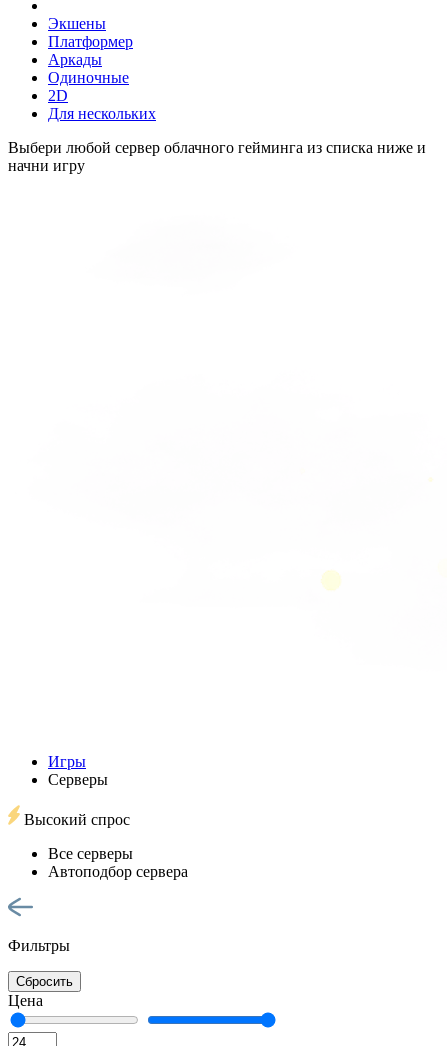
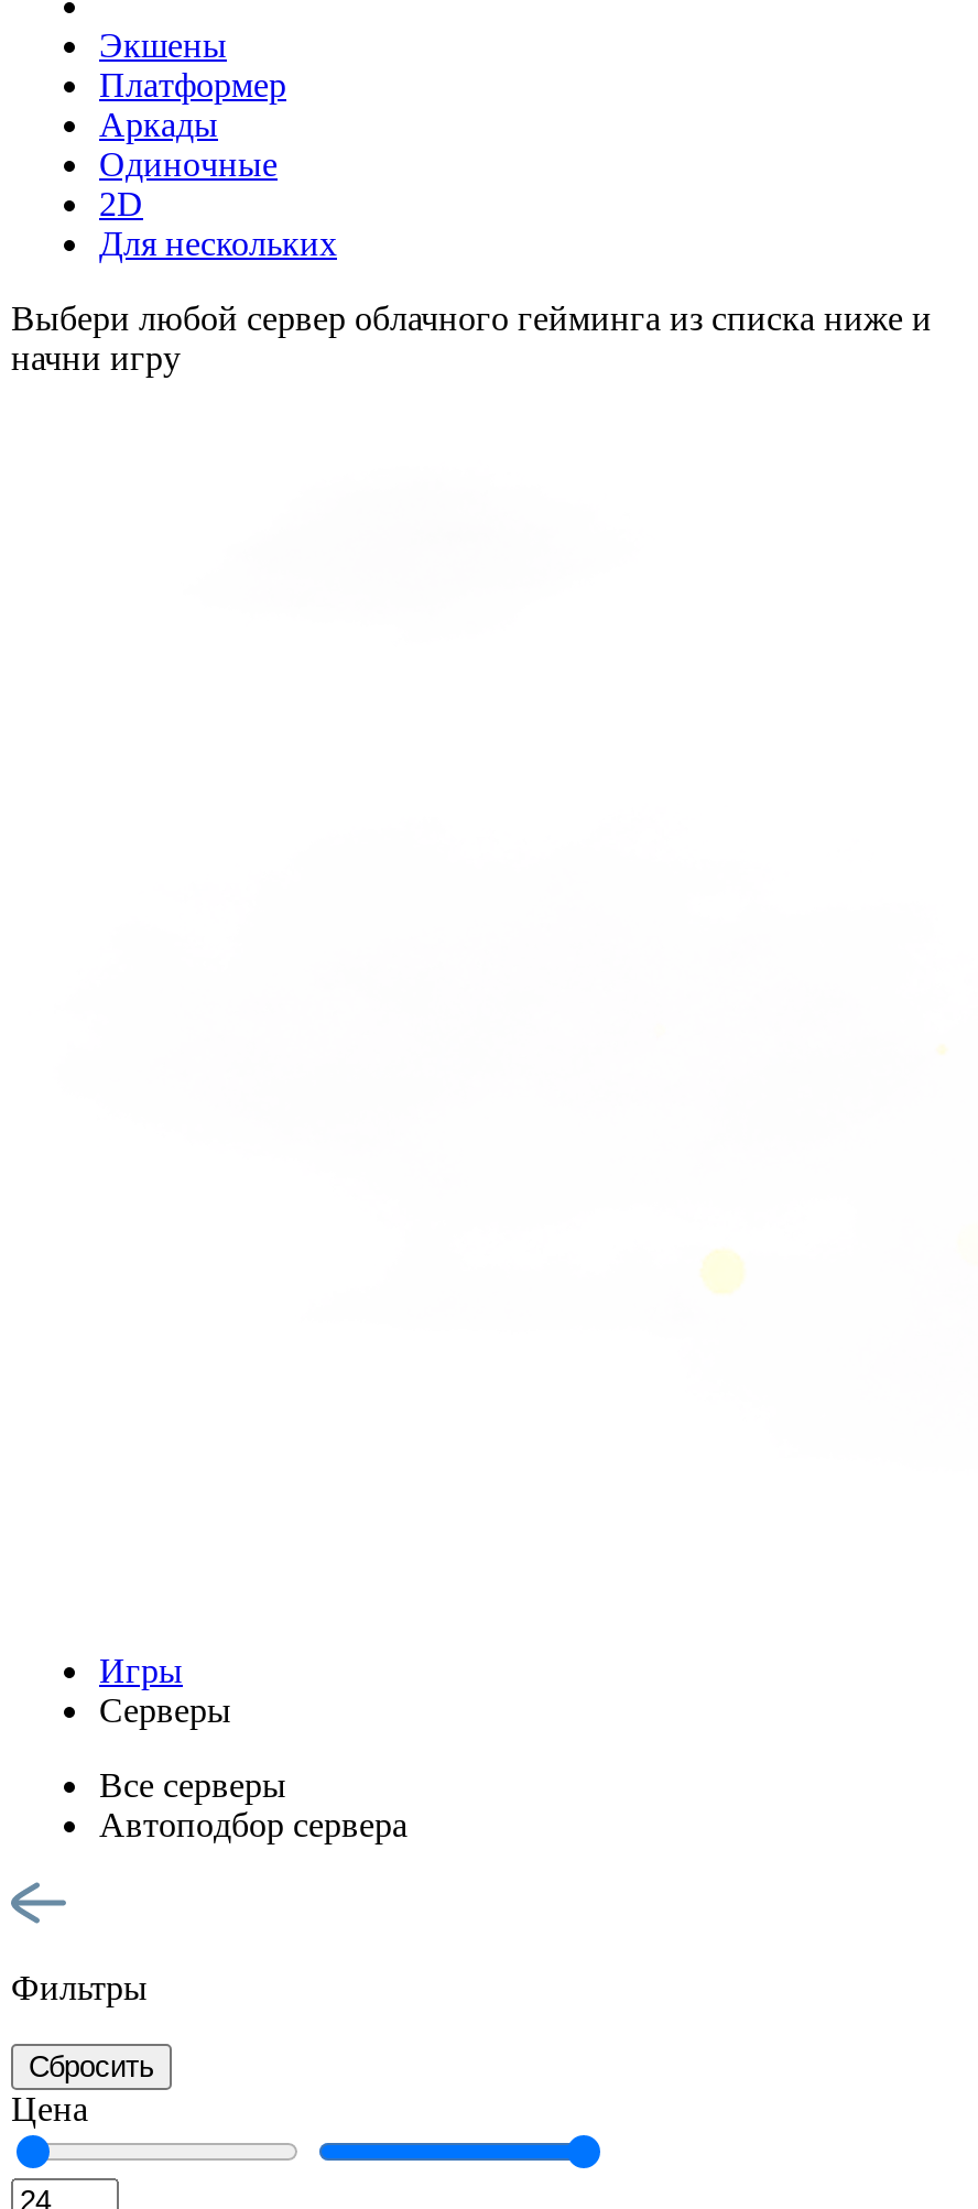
- Высокий спрос
